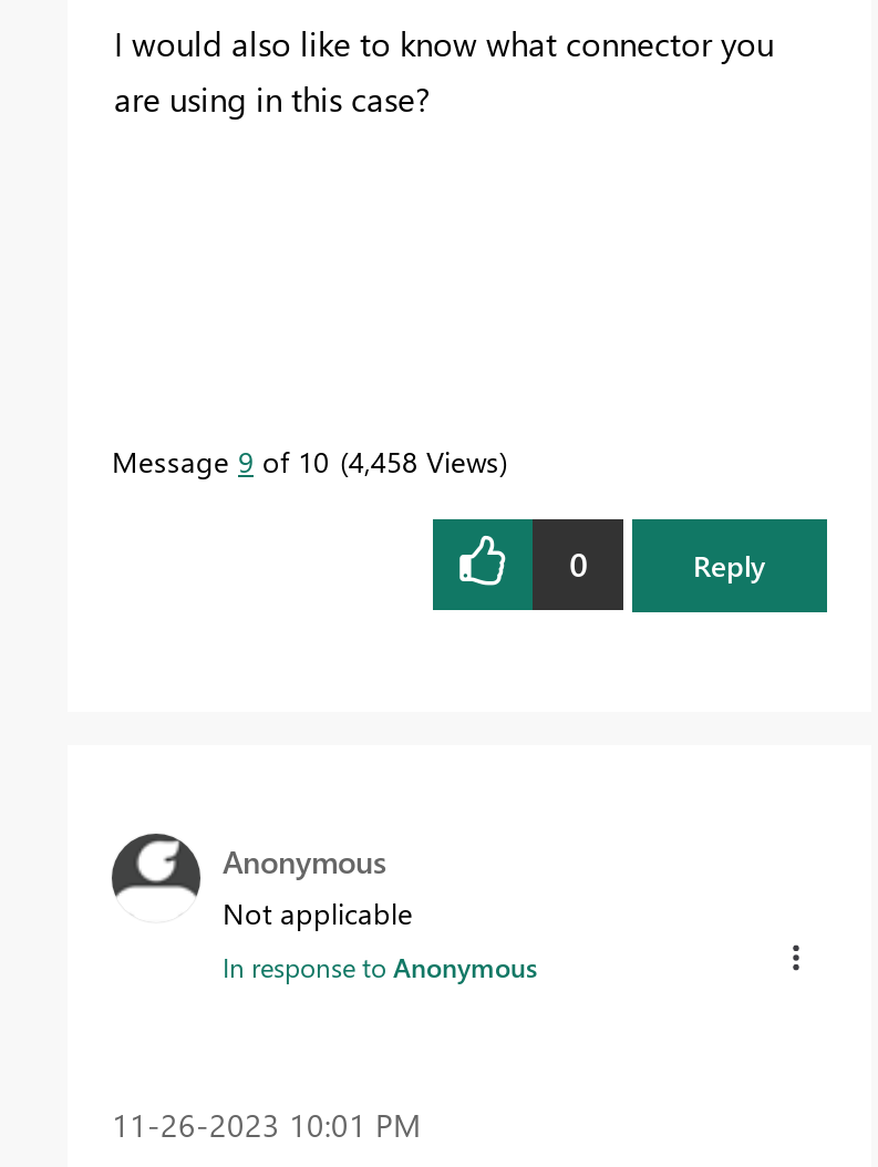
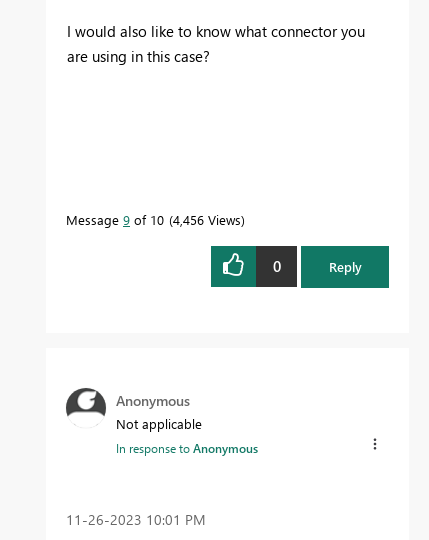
- Message 9 of 10 4,458 Views
+ Message 9 of 10 4,456 Views
